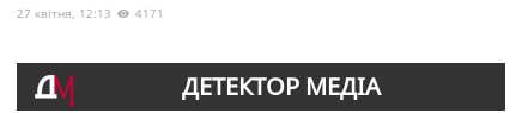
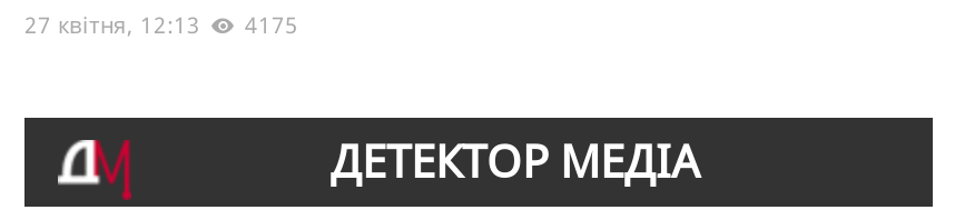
- 27 квітня, 12:13 4171
+ 27 квітня, 12:13 4175
